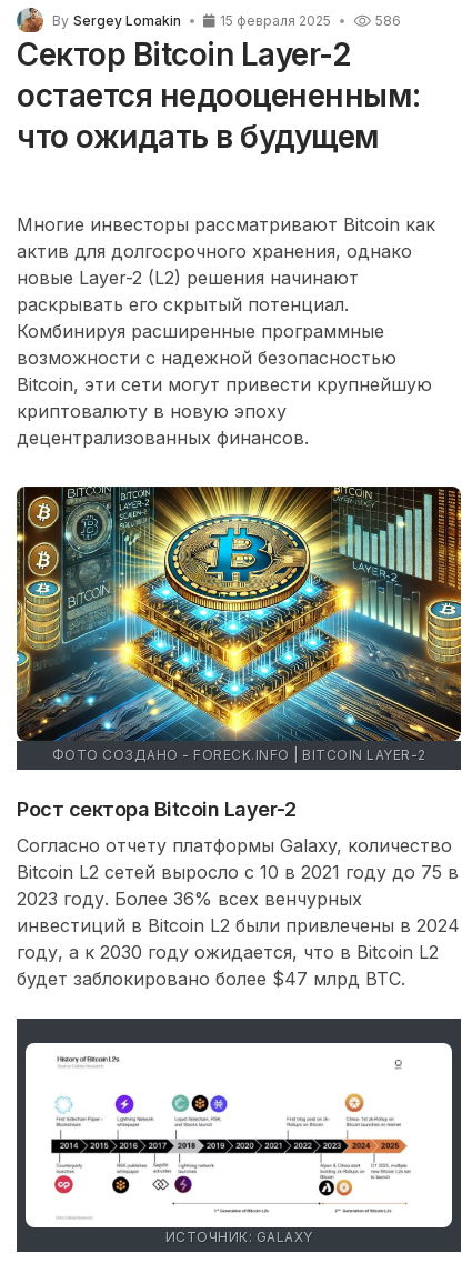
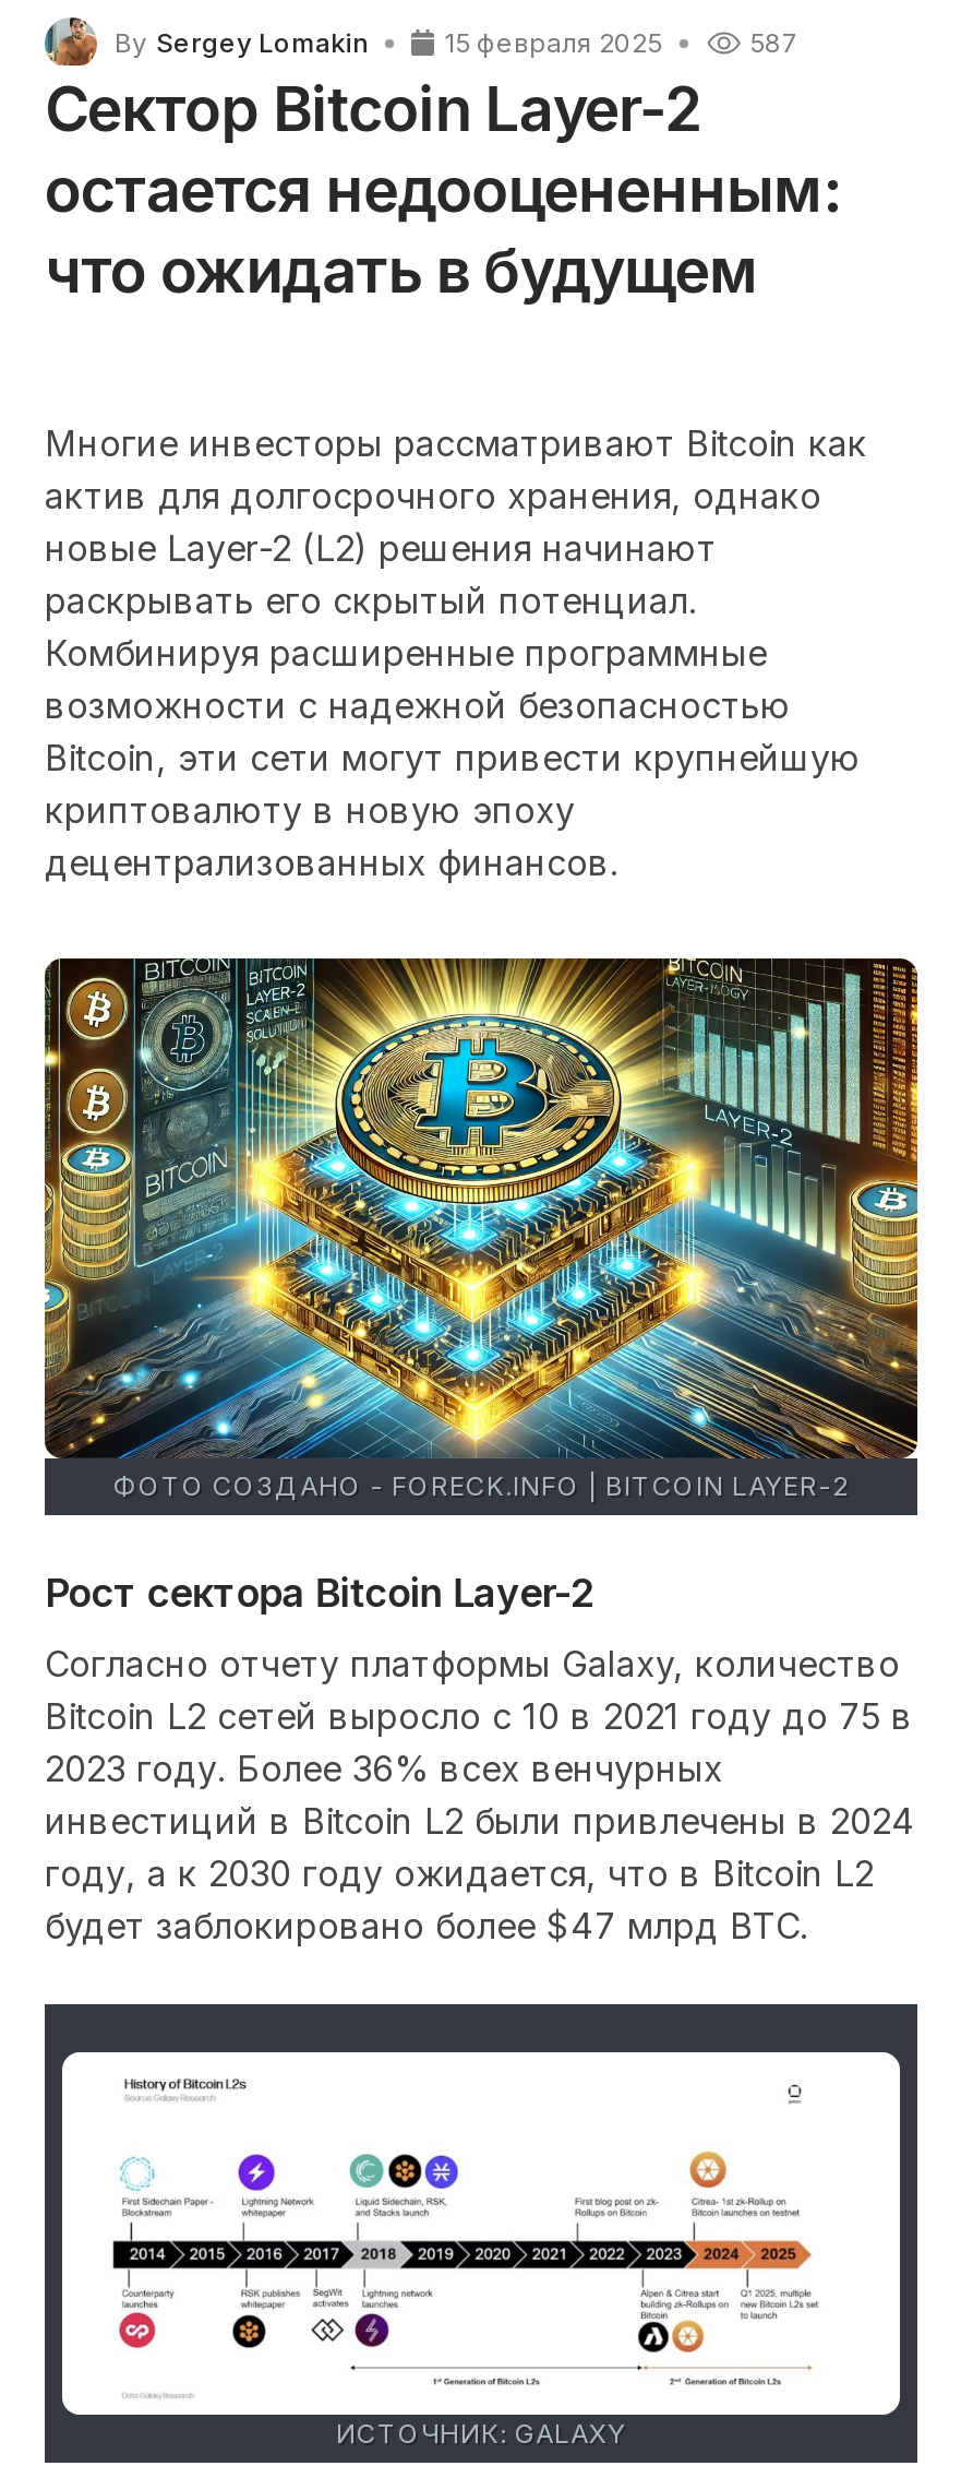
- 586
+ 587
